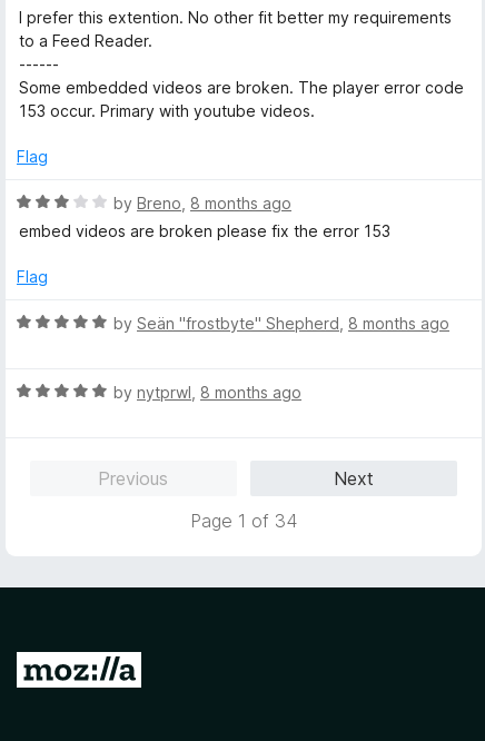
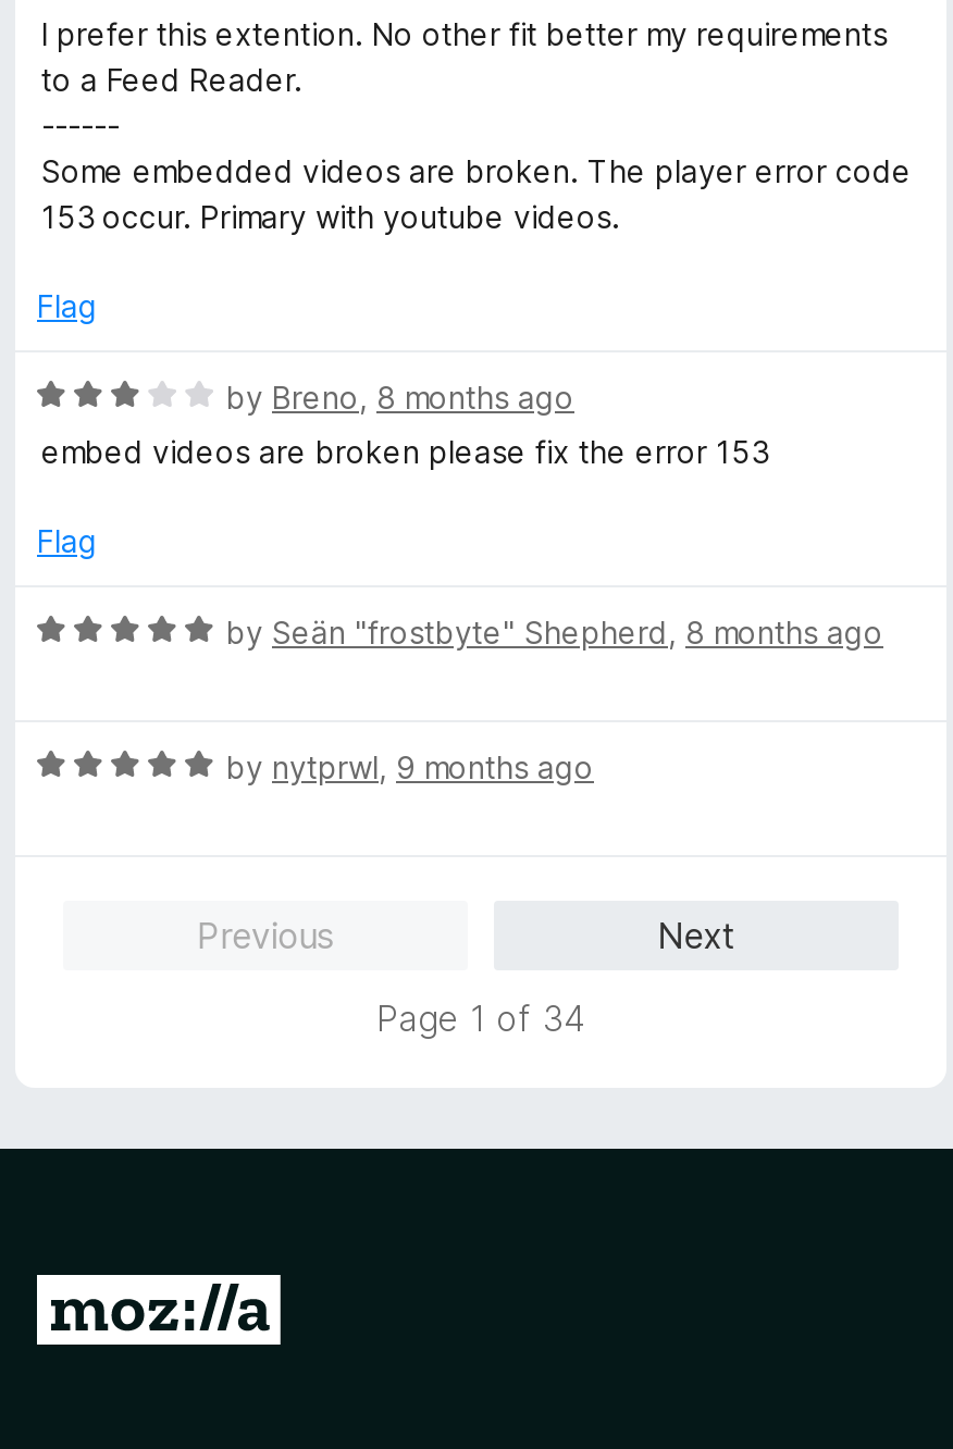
- by nytprwl, 8 months ago
+ by nytprwl, 9 months ago
